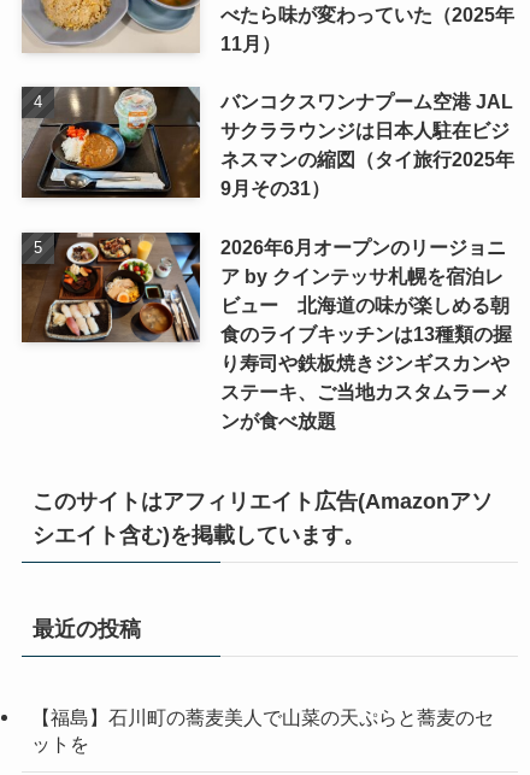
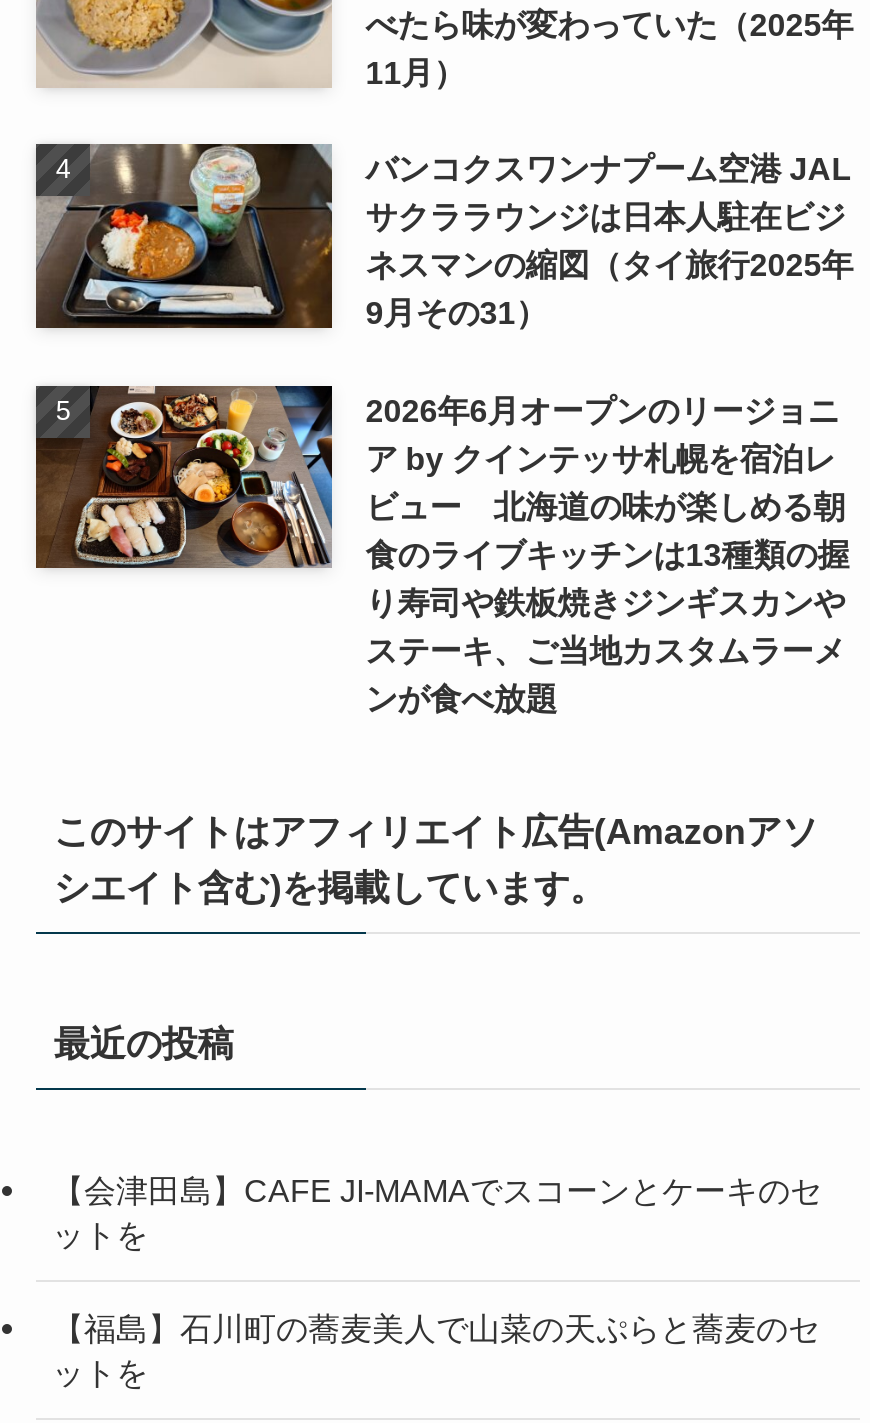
+ 【会津田島】CAFE JI-MAMAでスコーンとケーキのセ
+ ットを
